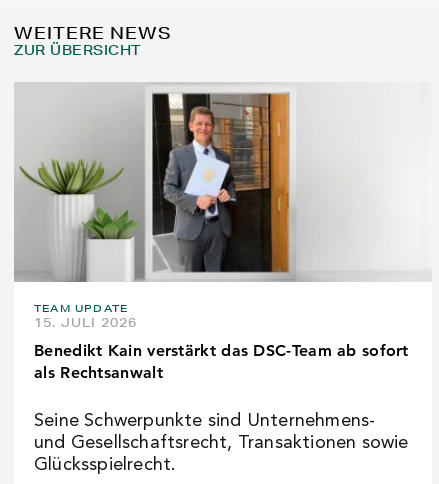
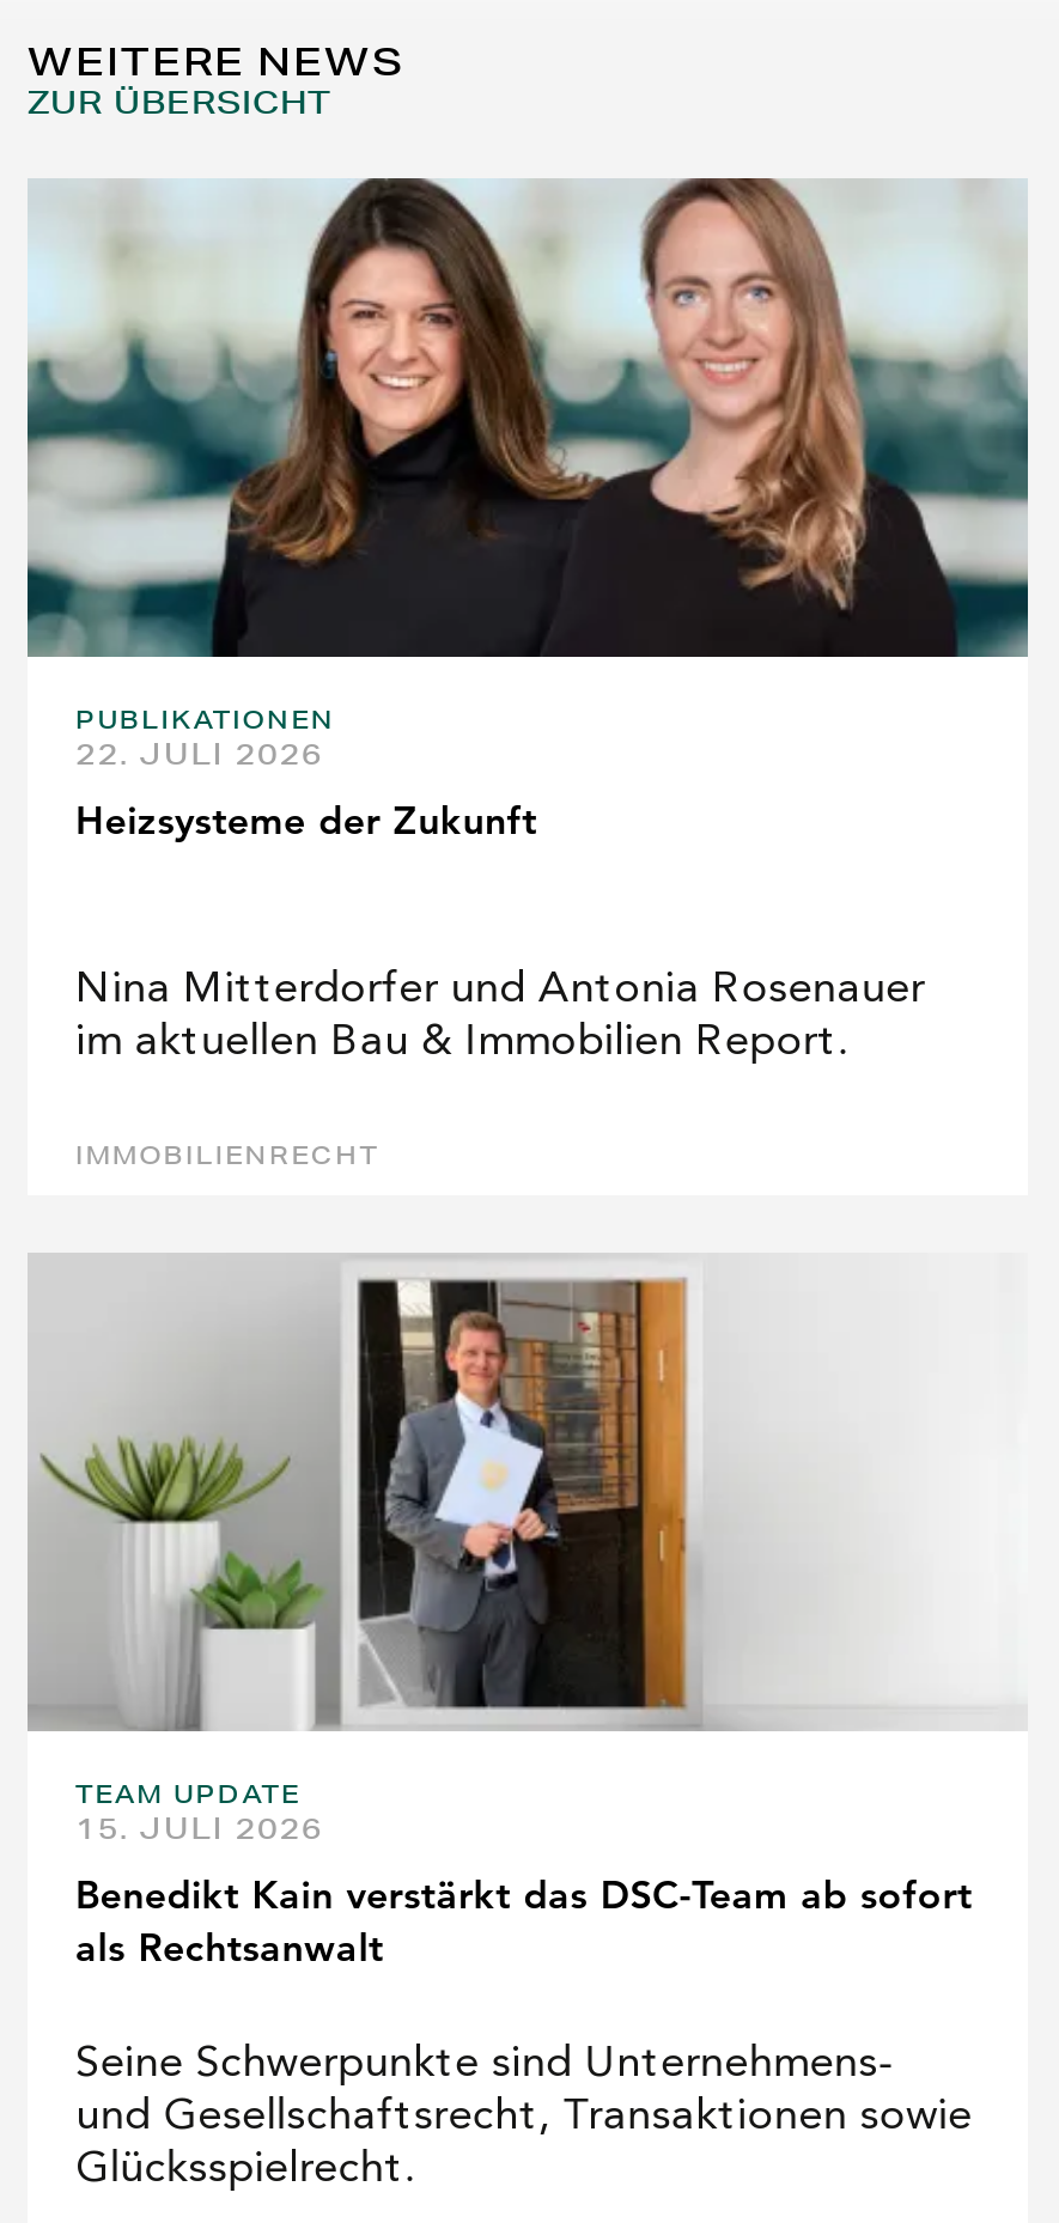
+ [image]
+ PUBLIKATIONEN
+ 22. JULI 2026
+ Heizsysteme der Zukunft

+ Nina Mitterdorfer und Antonia Rosenauer
+ im aktuellen Bau & Immobilien Report.
+ IMMOBILIENRECHT
